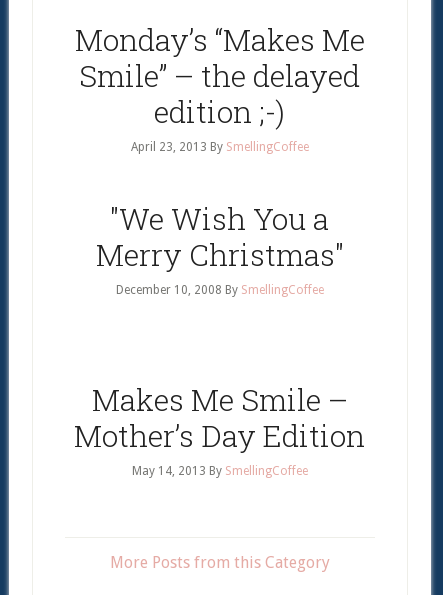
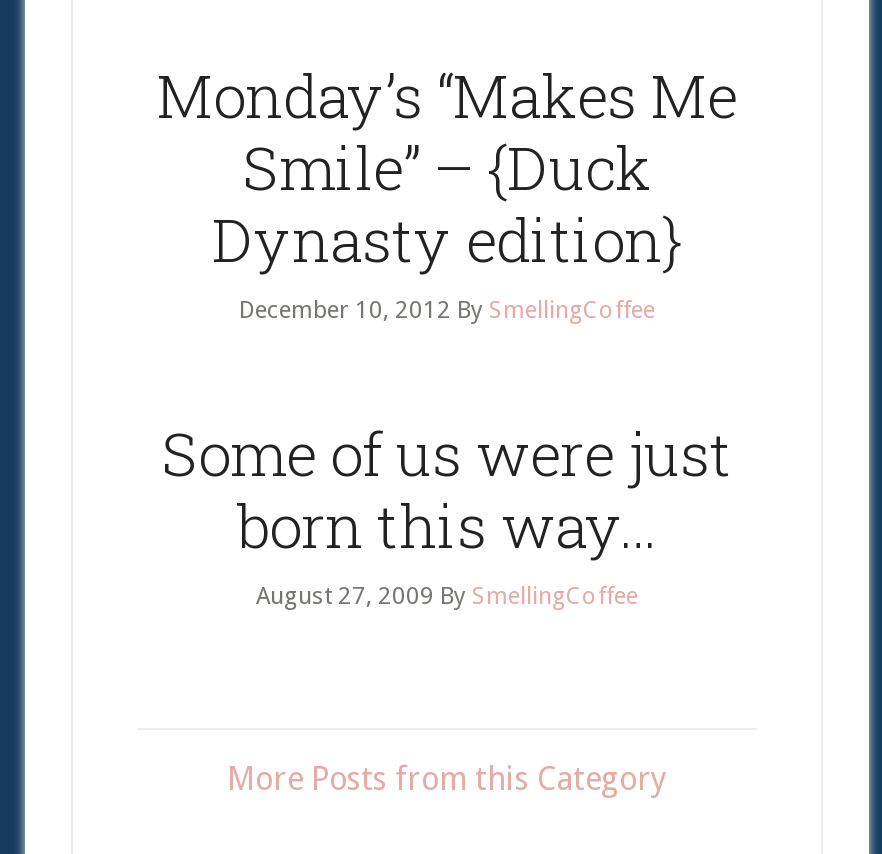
- Smile” – the delayed
- edition ;-)
- April 23, 2013 By SmellingCoffee
- "We Wish You a
- Merry Christmas"
- December 10, 2008 By SmellingCoffee
- Makes Me Smile –
- Mother’s Day Edition
- May 14, 2013 By SmellingCoffee
+ Smile” – {Duck
+ Dynasty edition}
+ December 10, 2012 By SmellingCoffee
+ Some of us were just
+ born this way…
+ August 27, 2009 By SmellingCoffee
